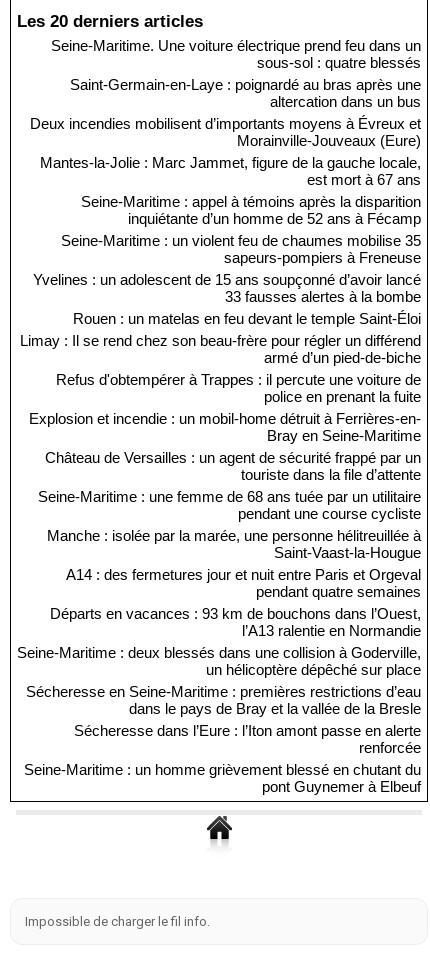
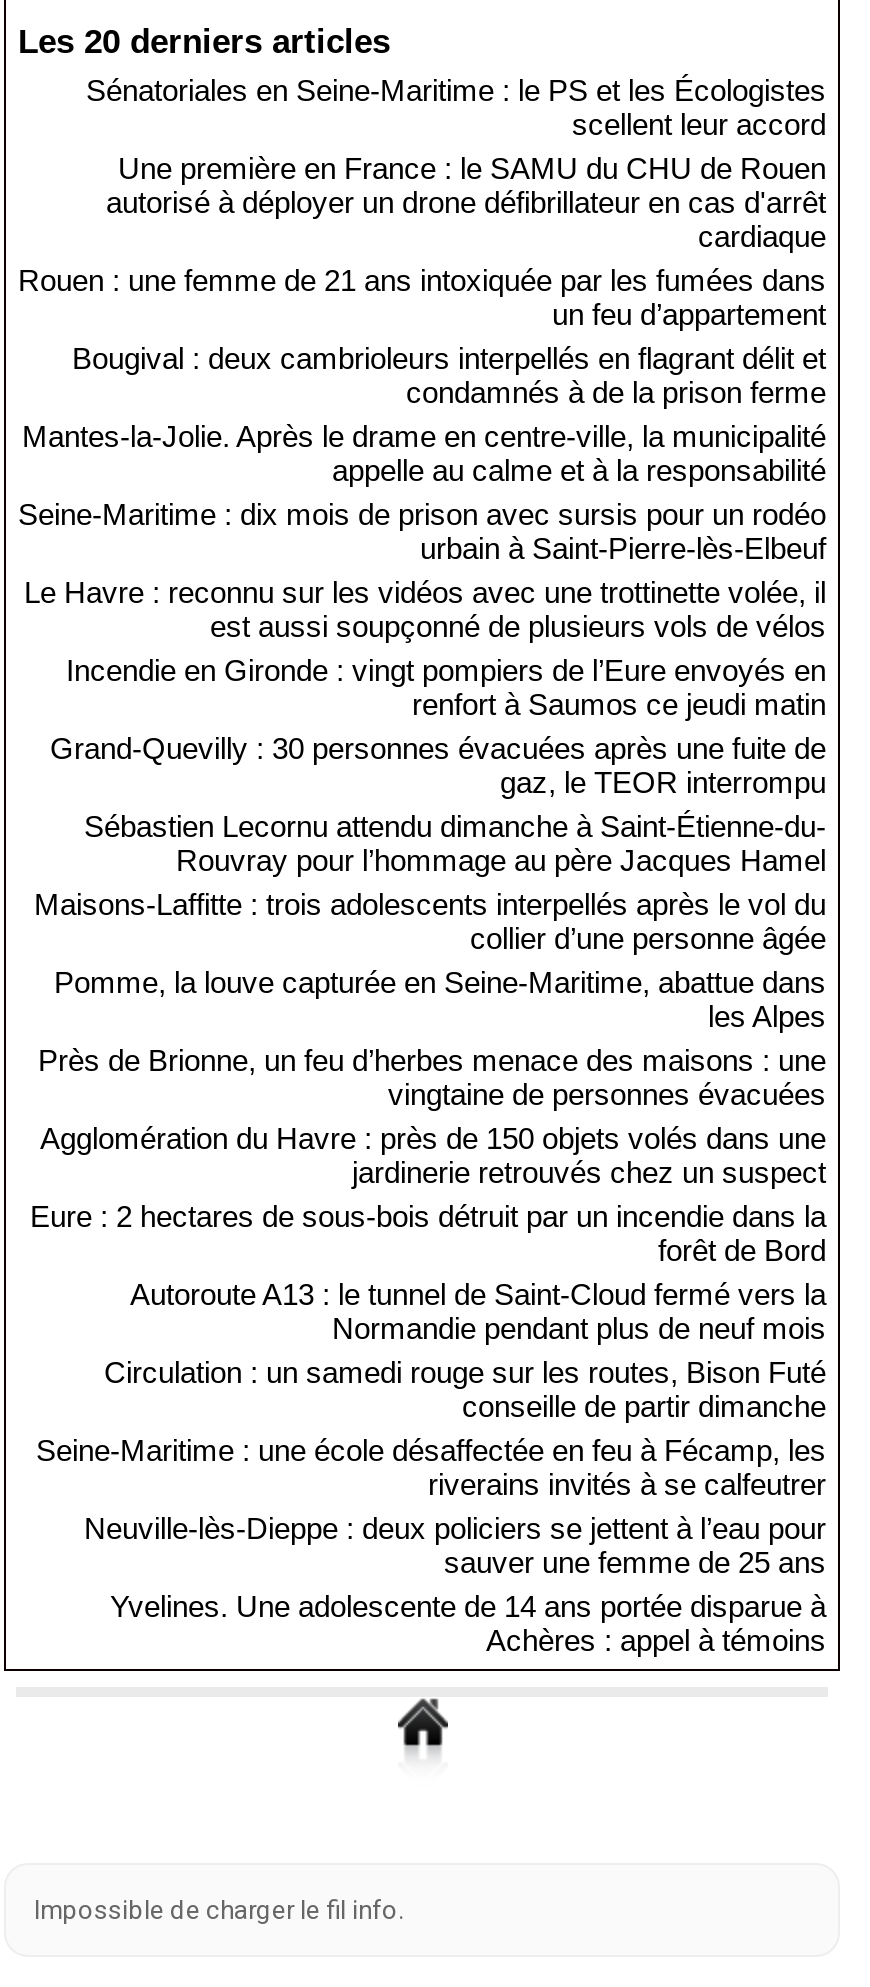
- Seine-Maritime. Une voiture électrique prend feu dans un
- sous-sol : quatre blessés
- Saint-Germain-en-Laye : poignardé au bras après une
- altercation dans un bus
- Deux incendies mobilisent d’importants moyens à Évreux et
- Morainville-Jouveaux (Eure)
- Mantes-la-Jolie : Marc Jammet, figure de la gauche locale,
- est mort à 67 ans
- Seine-Maritime : appel à témoins après la disparition
- inquiétante d’un homme de 52 ans à Fécamp
- Seine-Maritime : un violent feu de chaumes mobilise 35
- sapeurs-pompiers à Freneuse
- Yvelines : un adolescent de 15 ans soupçonné d’avoir lancé
- 33 fausses alertes à la bombe
- Rouen : un matelas en feu devant le temple Saint-Éloi
- Limay : Il se rend chez son beau-frère pour régler un différend
- armé d’un pied-de-biche
- Refus d'obtempérer à Trappes : il percute une voiture de
- police en prenant la fuite
- Explosion et incendie : un mobil-home détruit à Ferrières-en-
- Bray en Seine-Maritime
- Château de Versailles : un agent de sécurité frappé par un
- touriste dans la file d’attente
- Seine-Maritime : une femme de 68 ans tuée par un utilitaire
- pendant une course cycliste
- Manche : isolée par la marée, une personne hélitreuillée à
- Saint-Vaast-la-Hougue
- A14 : des fermetures jour et nuit entre Paris et Orgeval
- pendant quatre semaines
- Départs en vacances : 93 km de bouchons dans l’Ouest,
- l’A13 ralentie en Normandie
- Seine-Maritime : deux blessés dans une collision à Goderville,
- un hélicoptère dépêché sur place
- Sécheresse en Seine-Maritime : premières restrictions d’eau
- dans le pays de Bray et la vallée de la Bresle
- Sécheresse dans l’Eure : l’Iton amont passe en alerte
- renforcée
- Seine-Maritime : un homme grièvement blessé en chutant du
- pont Guynemer à Elbeuf
+ Sénatoriales en Seine-Maritime : le PS et les Écologistes
+ scellent leur accord
+ Une première en France : le SAMU du CHU de Rouen
+ autorisé à déployer un drone défibrillateur en cas d'arrêt
+ cardiaque
+ Rouen : une femme de 21 ans intoxiquée par les fumées dans
+ un feu d’appartement
+ Bougival : deux cambrioleurs interpellés en flagrant délit et
+ condamnés à de la prison ferme
+ Mantes-la-Jolie. Après le drame en centre-ville, la municipalité
+ appelle au calme et à la responsabilité
+ Seine-Maritime : dix mois de prison avec sursis pour un rodéo
+ urbain à Saint-Pierre-lès-Elbeuf
+ Le Havre : reconnu sur les vidéos avec une trottinette volée, il
+ est aussi soupçonné de plusieurs vols de vélos
+ Incendie en Gironde : vingt pompiers de l’Eure envoyés en
+ renfort à Saumos ce jeudi matin
+ Grand-Quevilly : 30 personnes évacuées après une fuite de
+ gaz, le TEOR interrompu
+ Sébastien Lecornu attendu dimanche à Saint-Étienne-du-
+ Rouvray pour l’hommage au père Jacques Hamel
+ Maisons-Laffitte : trois adolescents interpellés après le vol du
+ collier d’une personne âgée
+ Pomme, la louve capturée en Seine-Maritime, abattue dans
+ les Alpes
+ Près de Brionne, un feu d’herbes menace des maisons : une
+ vingtaine de personnes évacuées
+ Agglomération du Havre : près de 150 objets volés dans une
+ jardinerie retrouvés chez un suspect
+ Eure : 2 hectares de sous-bois détruit par un incendie dans la
+ forêt de Bord
+ Autoroute A13 : le tunnel de Saint-Cloud fermé vers la
+ Normandie pendant plus de neuf mois
+ Circulation : un samedi rouge sur les routes, Bison Futé
+ conseille de partir dimanche
+ Seine-Maritime : une école désaffectée en feu à Fécamp, les
+ riverains invités à se calfeutrer
+ Neuville-lès-Dieppe : deux policiers se jettent à l’eau pour
+ sauver une femme de 25 ans
+ Yvelines. Une adolescente de 14 ans portée disparue à
+ Achères : appel à témoins
